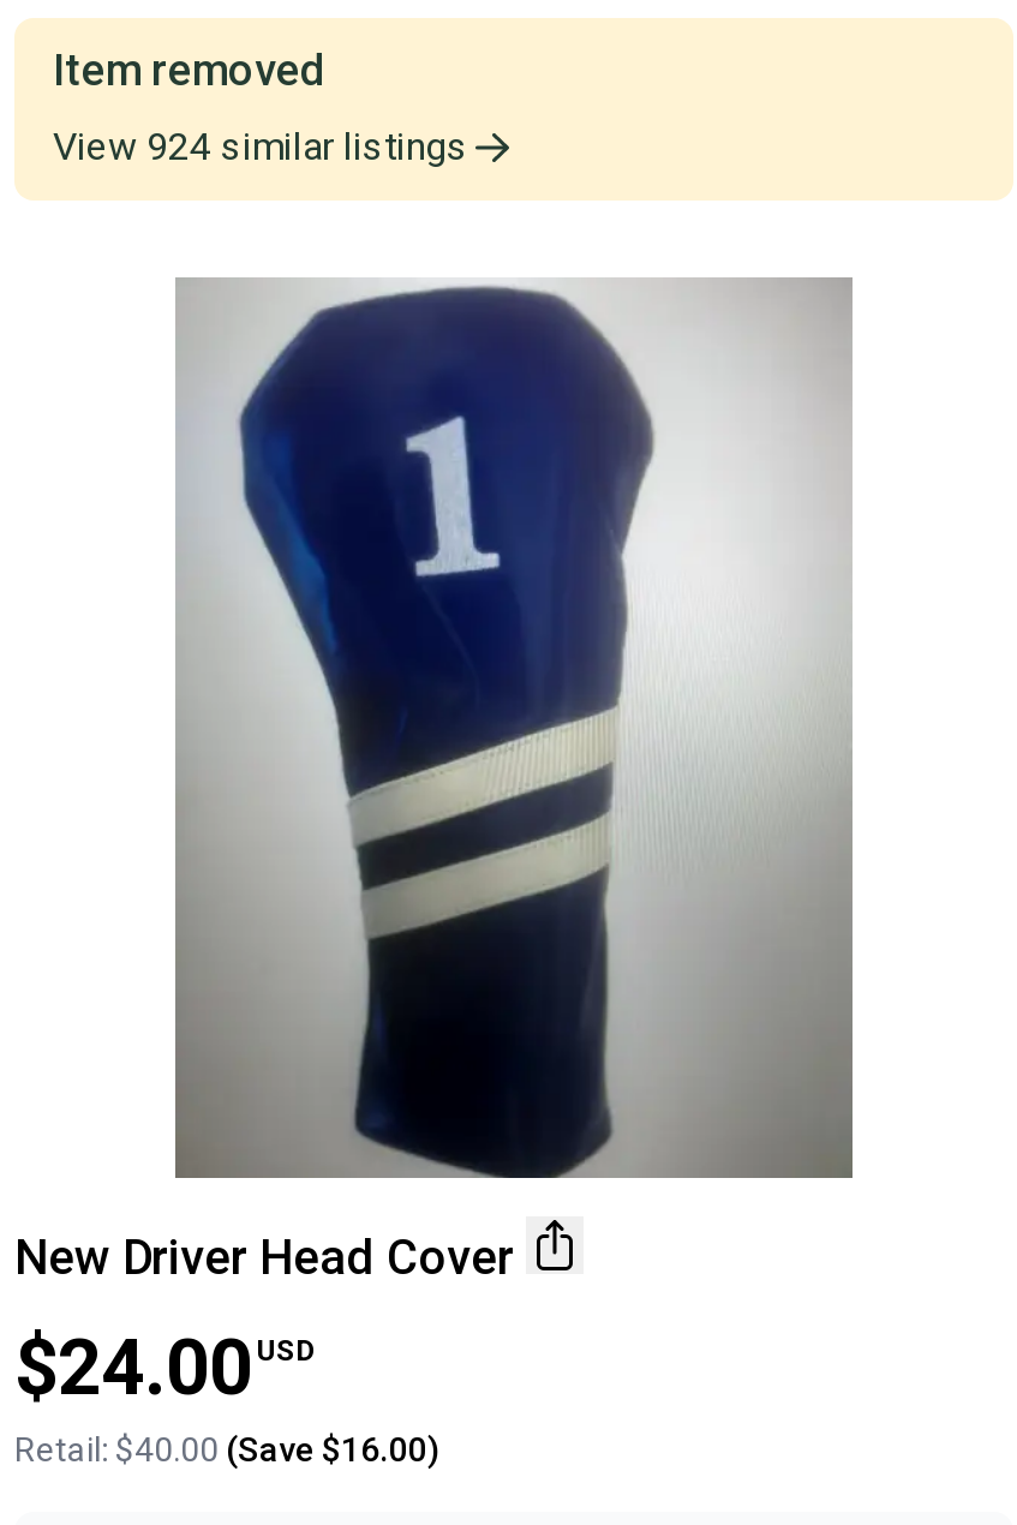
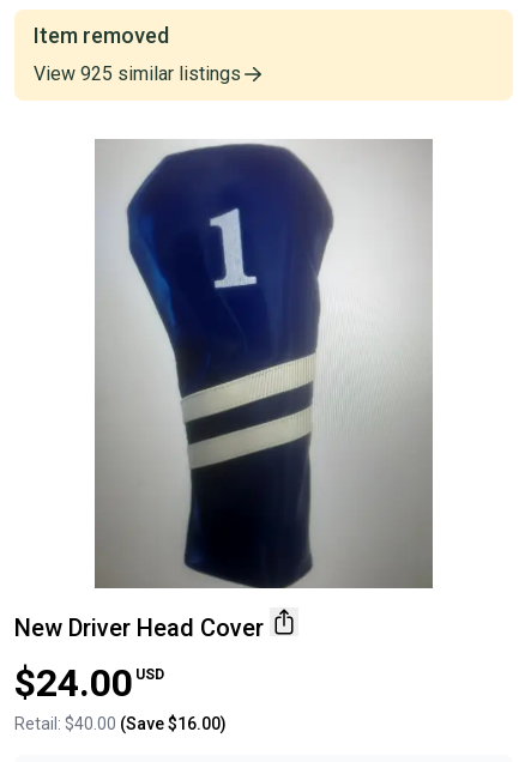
- View 924 similar listings
+ View 925 similar listings
